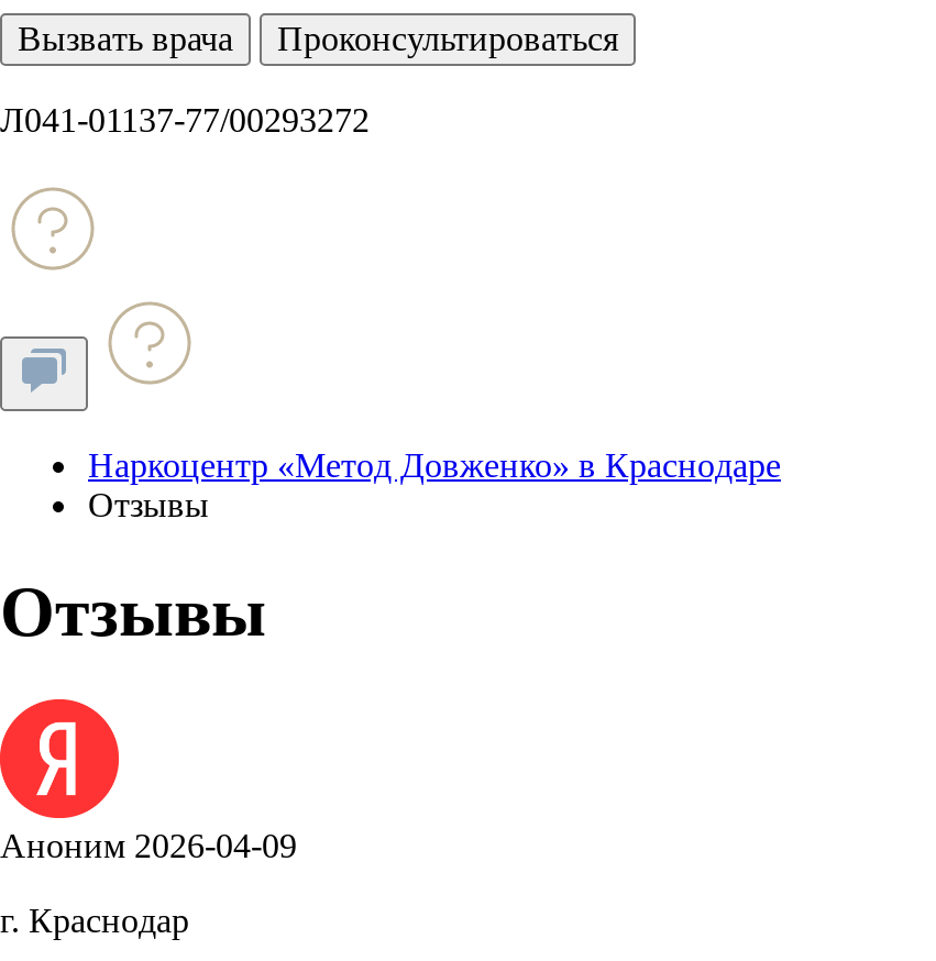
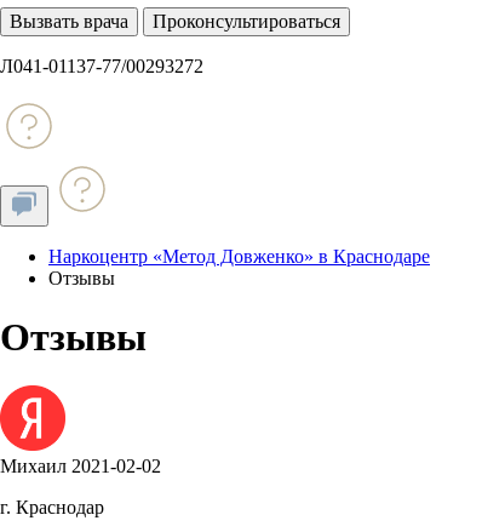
- Аноним 2026-04-09
+ Михаил 2021-02-02
